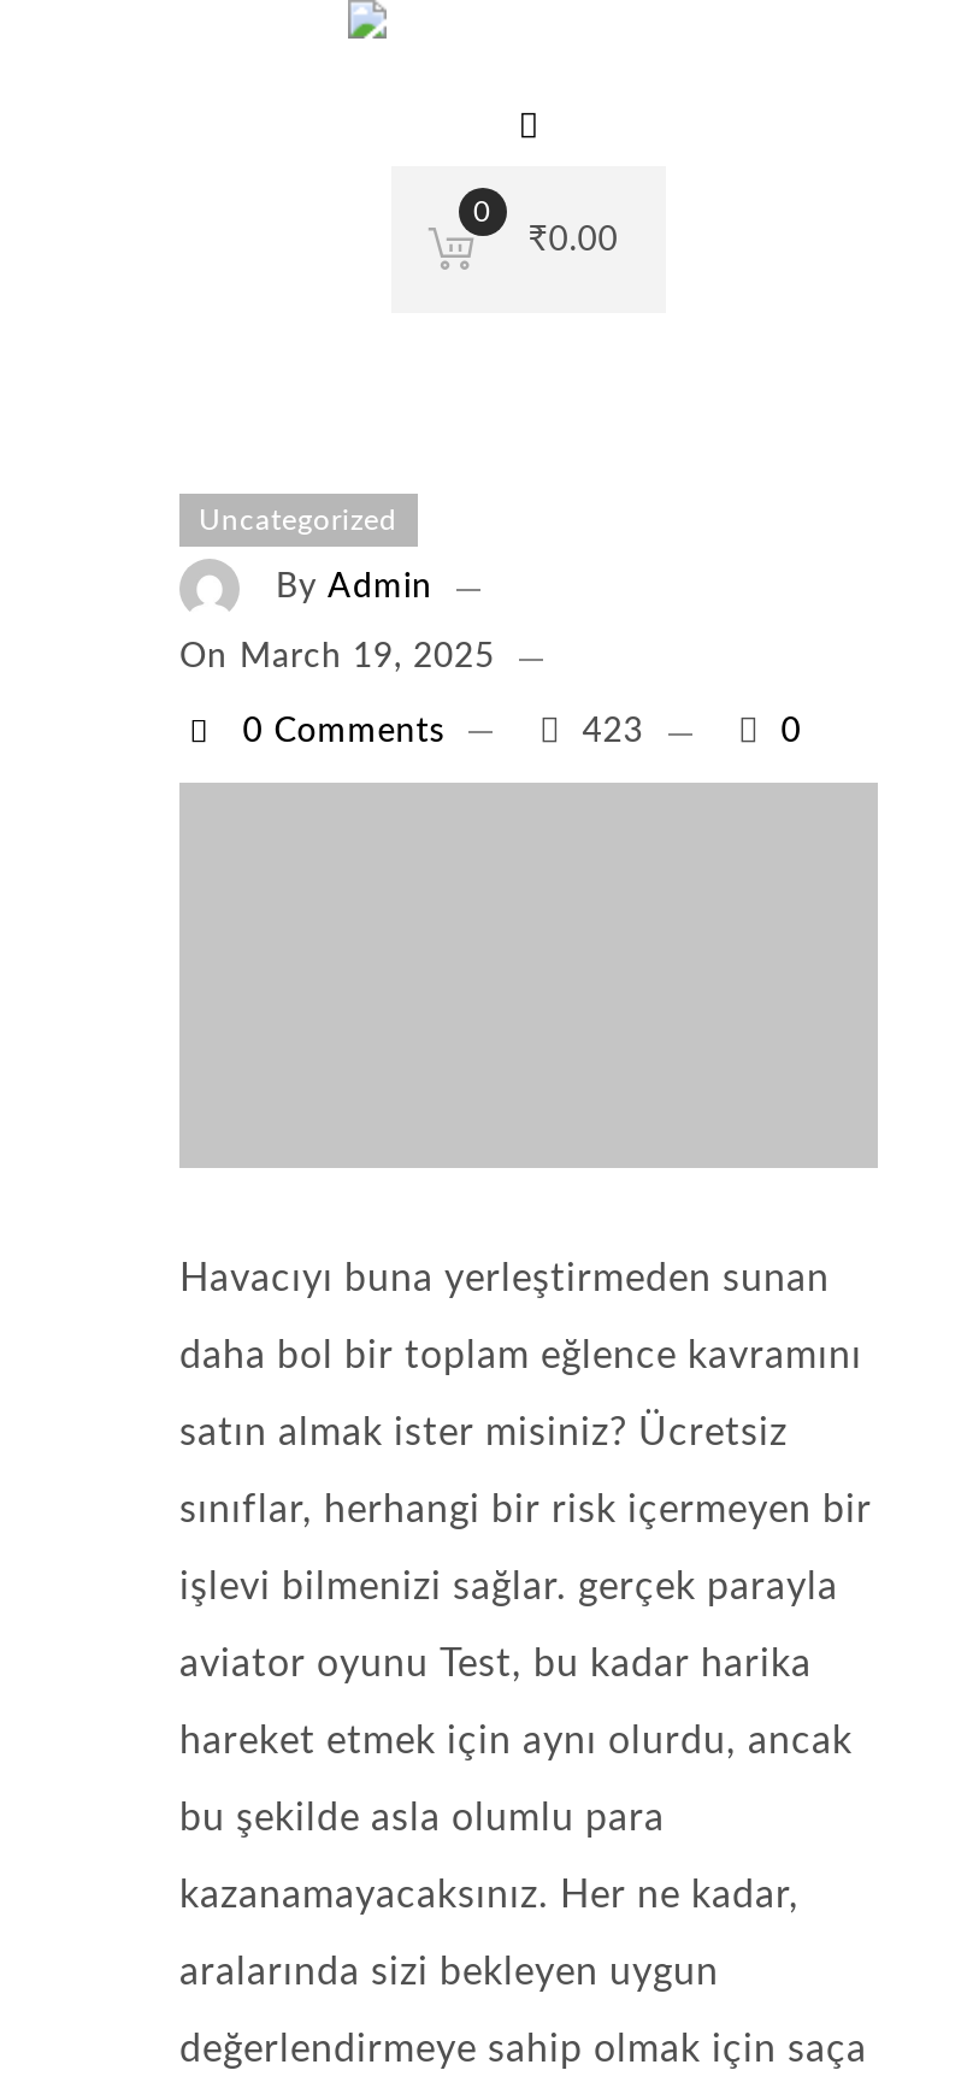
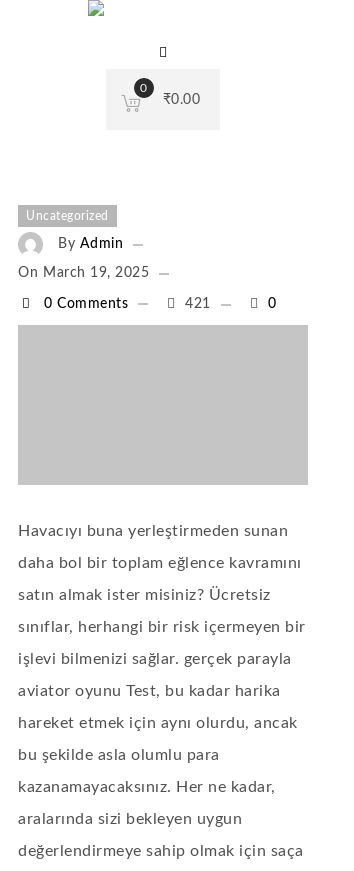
- 423
+ 421
